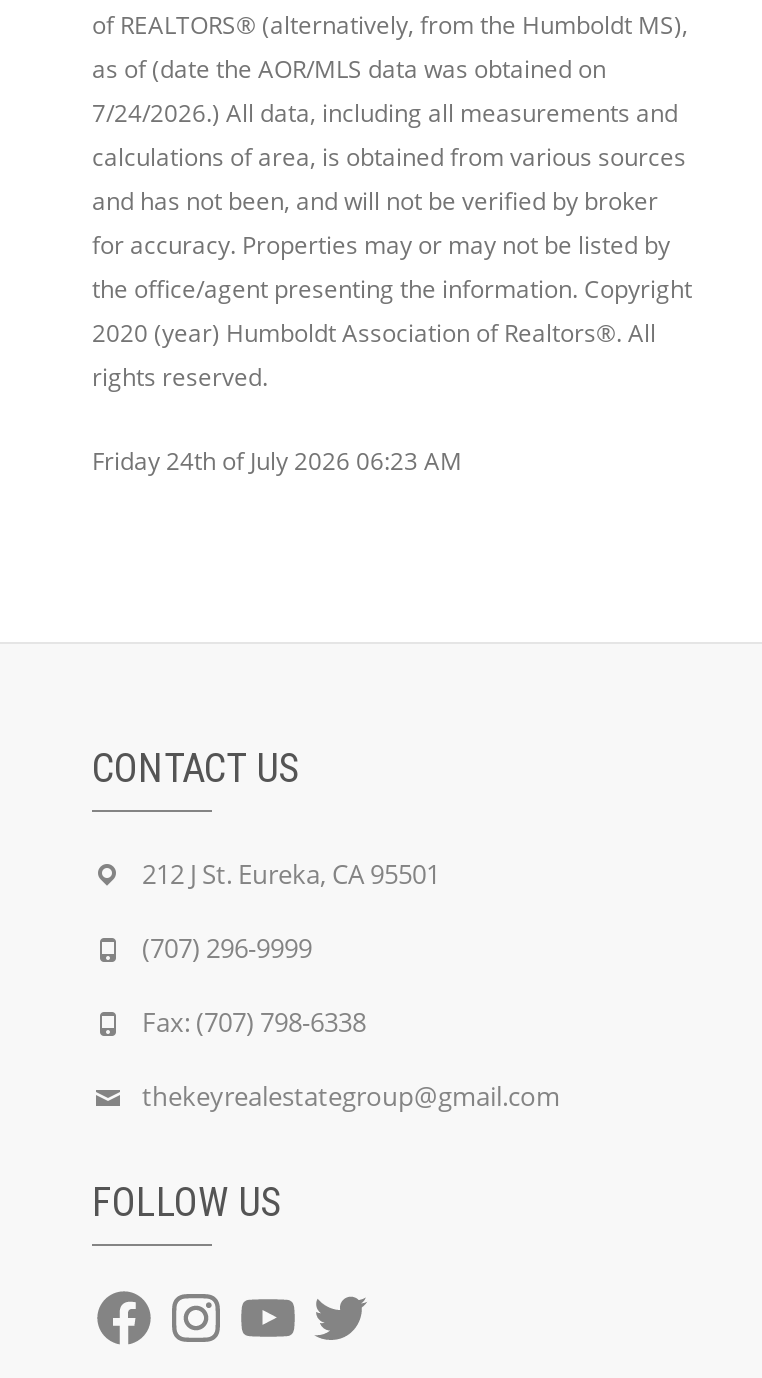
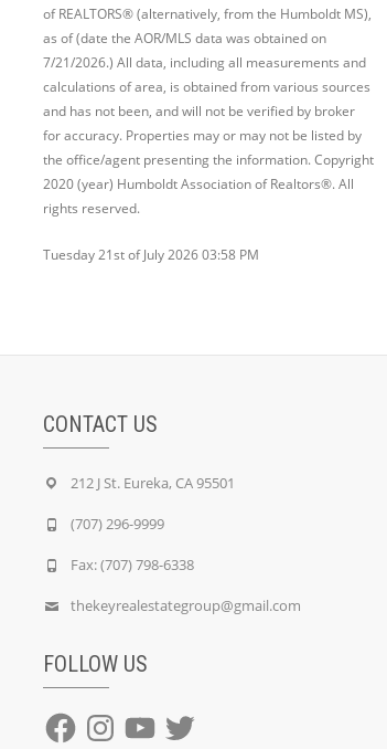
- 7/24/2026.) All data, including all measurements and
+ 7/21/2026.) All data, including all measurements and

- Friday 24th of July 2026 06:23 AM
+ Tuesday 21st of July 2026 03:58 PM
